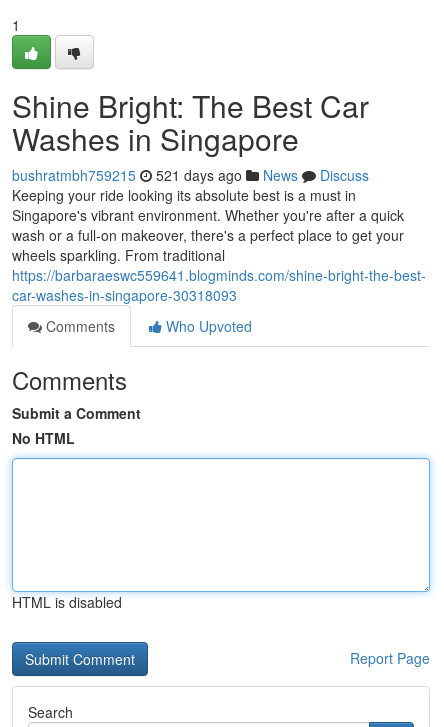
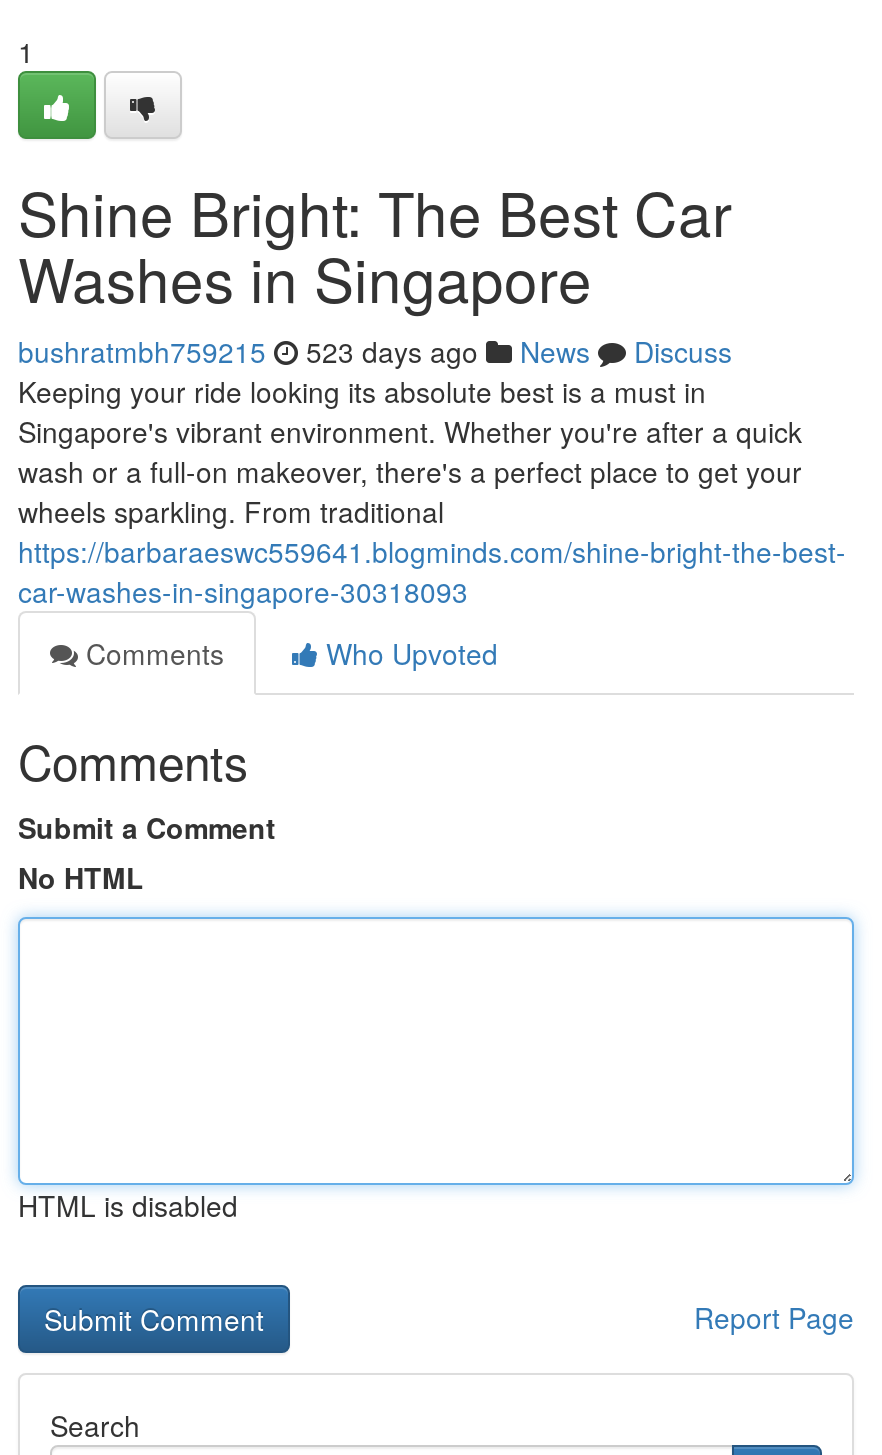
- bushratmbh759215 521 days ago News Discuss
+ bushratmbh759215 523 days ago News Discuss
